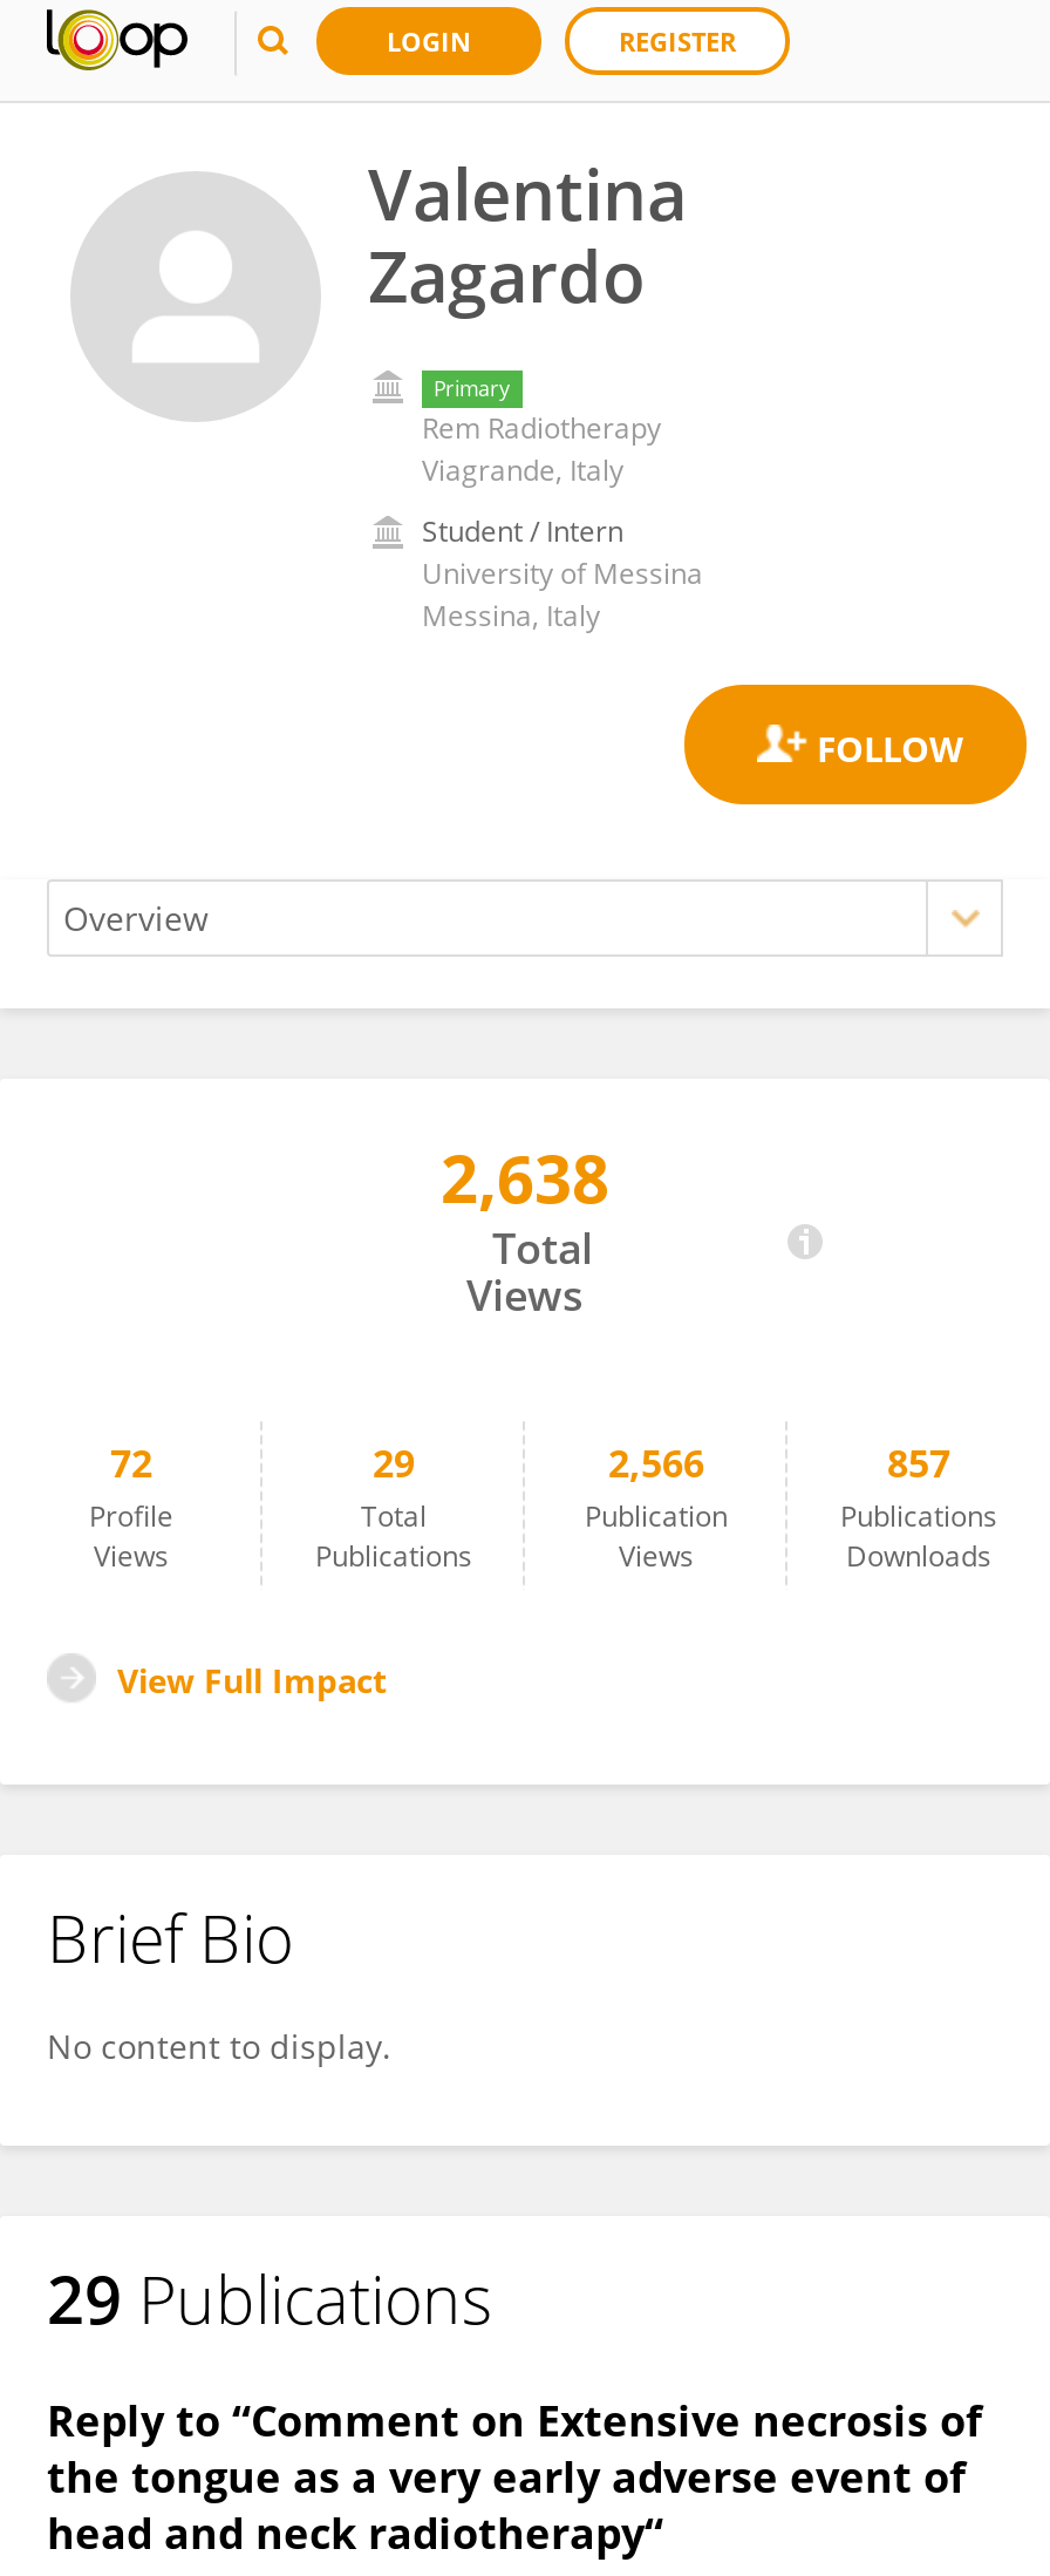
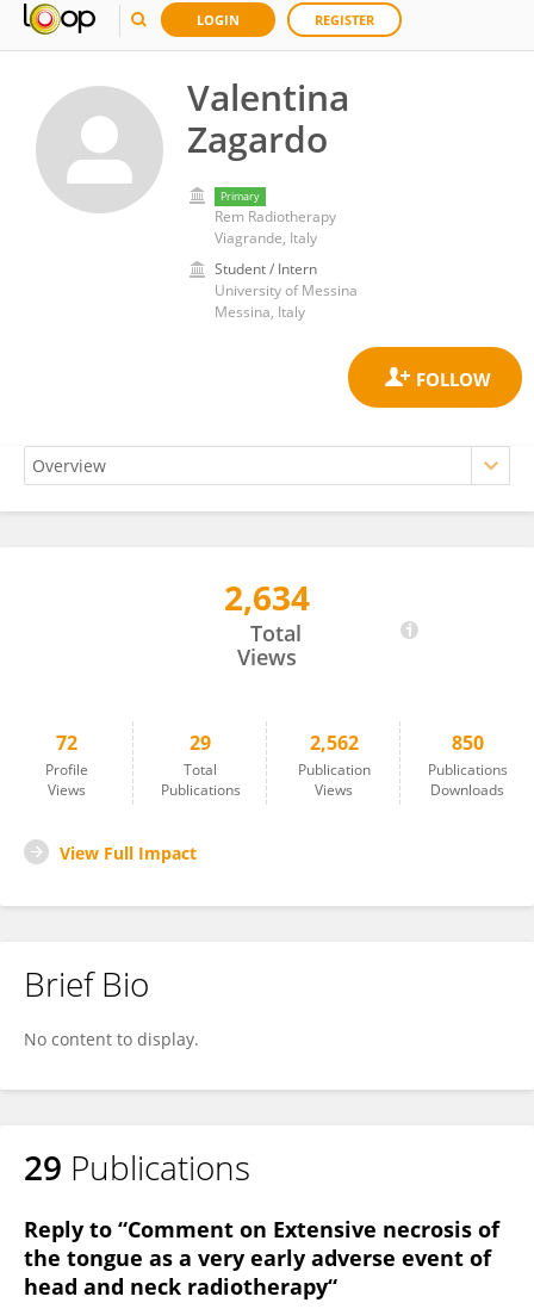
- 2,638
+ 2,634

- 2,566
+ 2,562

- 857
+ 850
